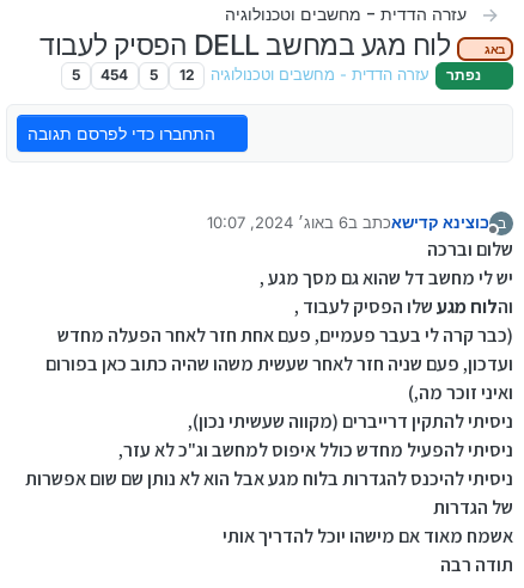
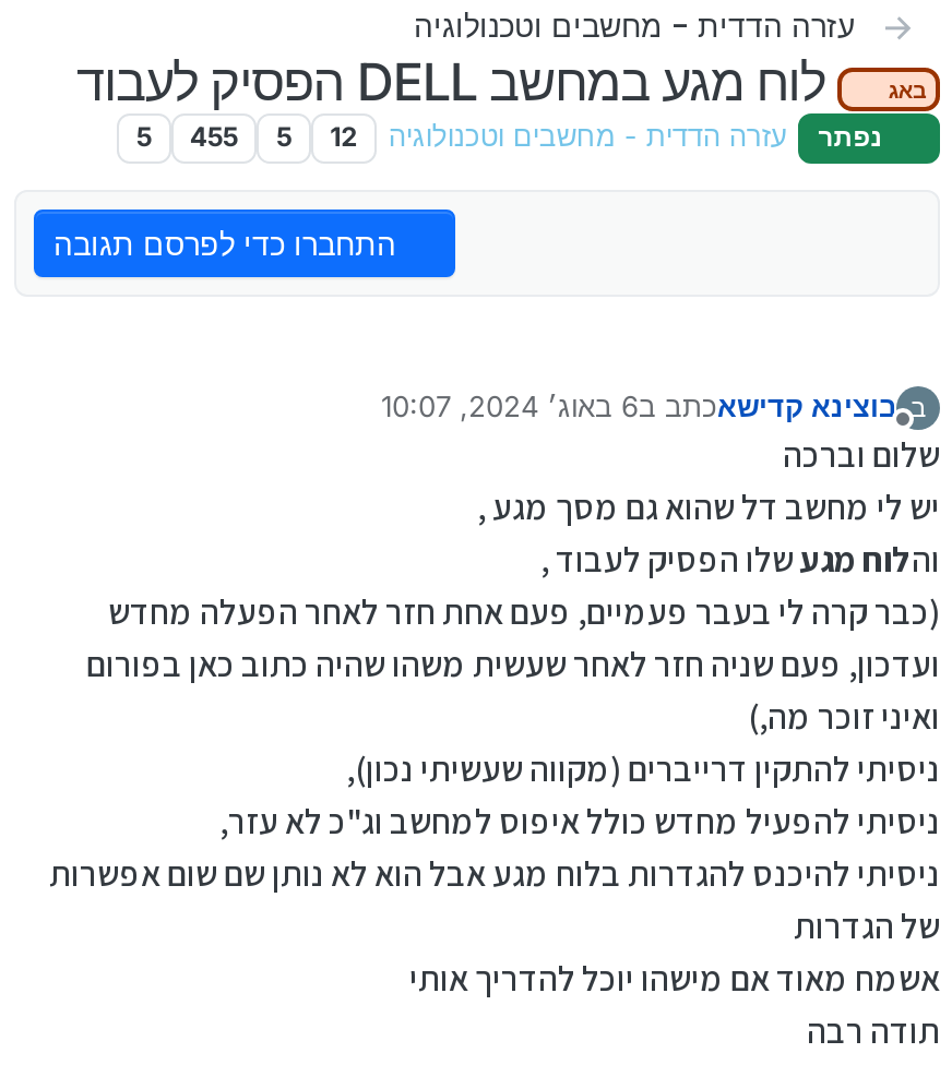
- נפתר עזרה הדדית - מחשבים וטכנולוגיה 12 5 454 5
+ נפתר עזרה הדדית - מחשבים וטכנולוגיה 12 5 455 5
